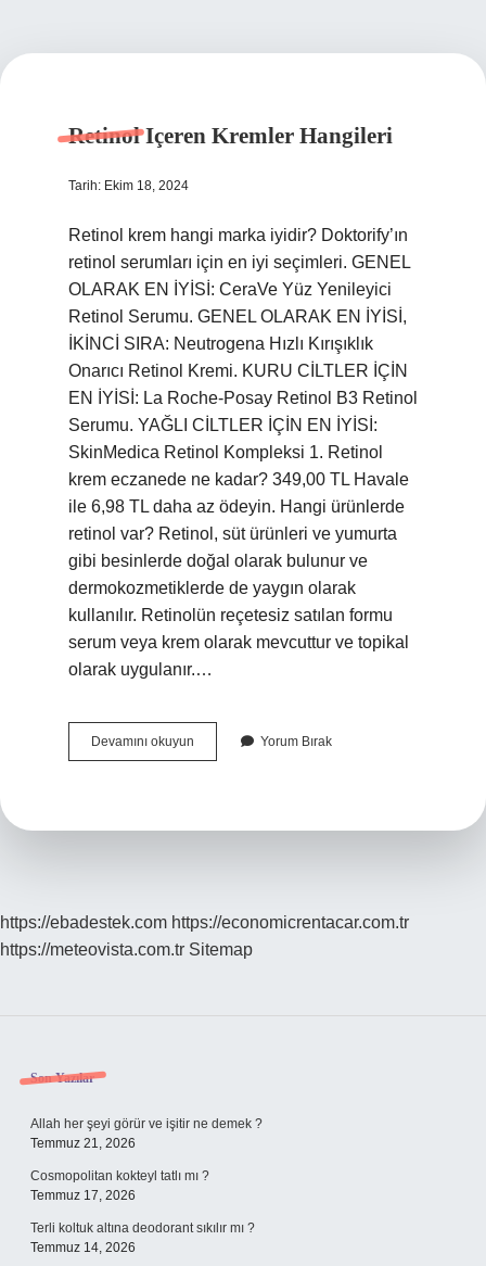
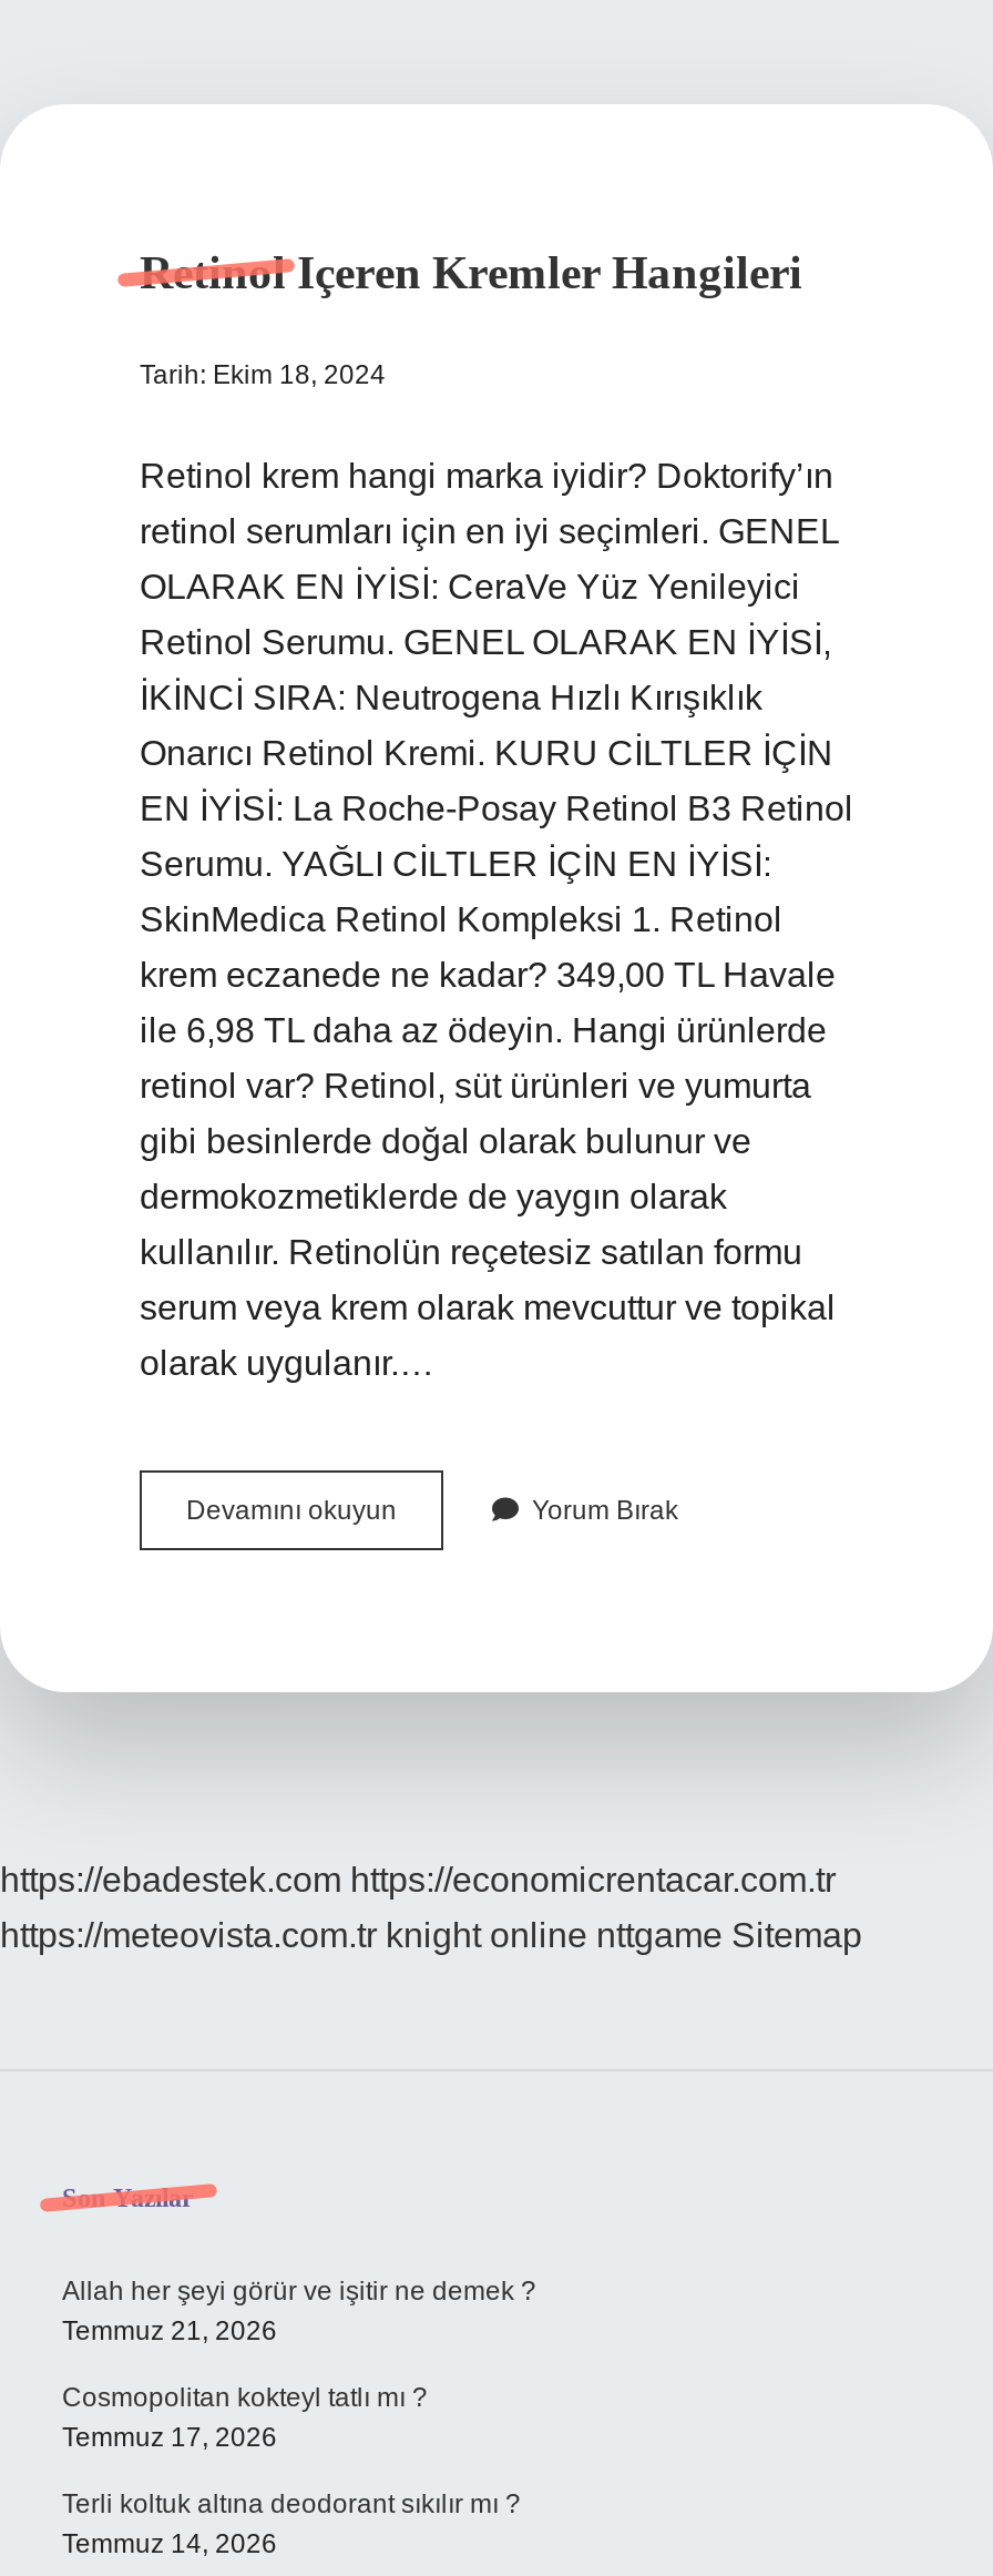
- https://meteovista.com.tr Sitemap
+ https://meteovista.com.tr knight online nttgame Sitemap
